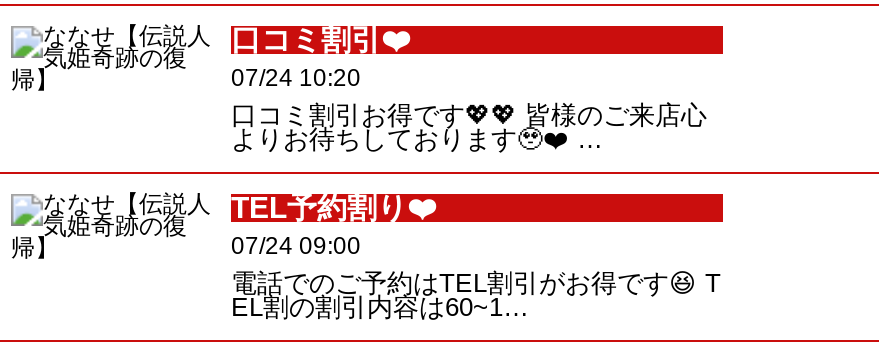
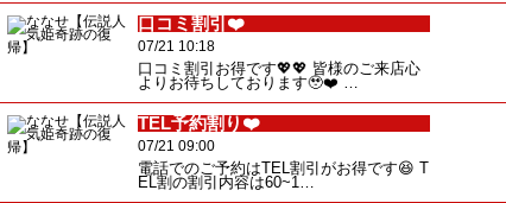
- 07/24 10:20
+ 07/21 10:18

- 07/24 09:00
+ 07/21 09:00
